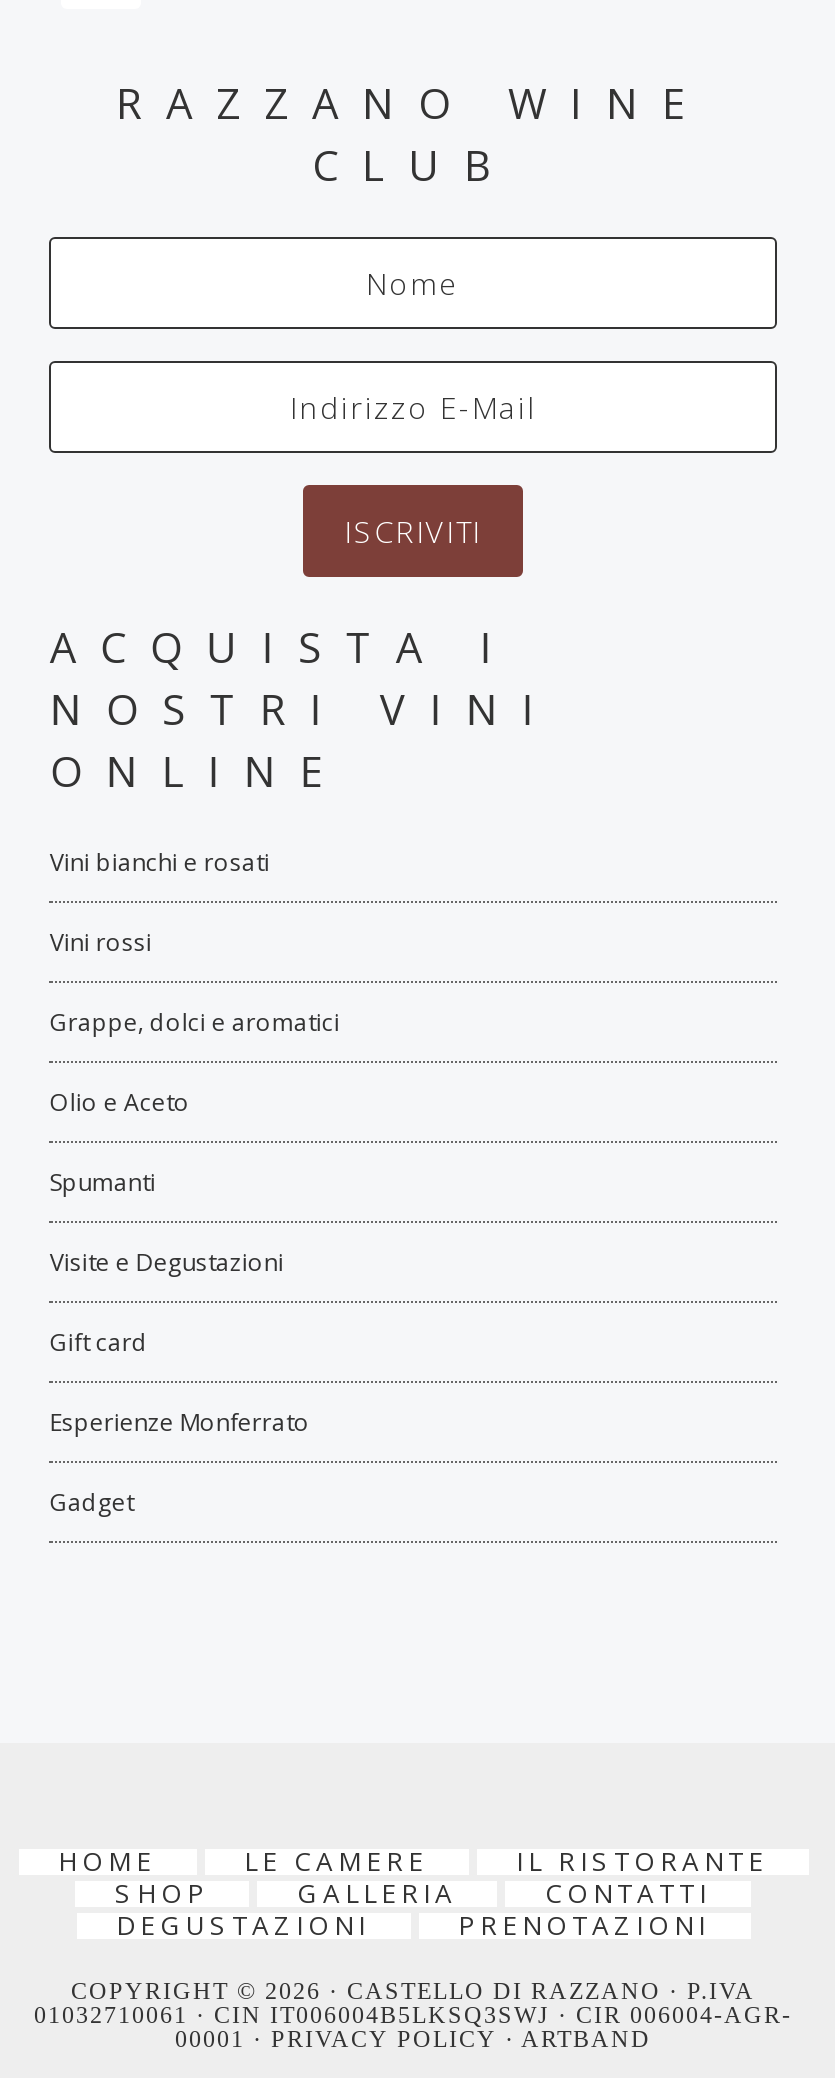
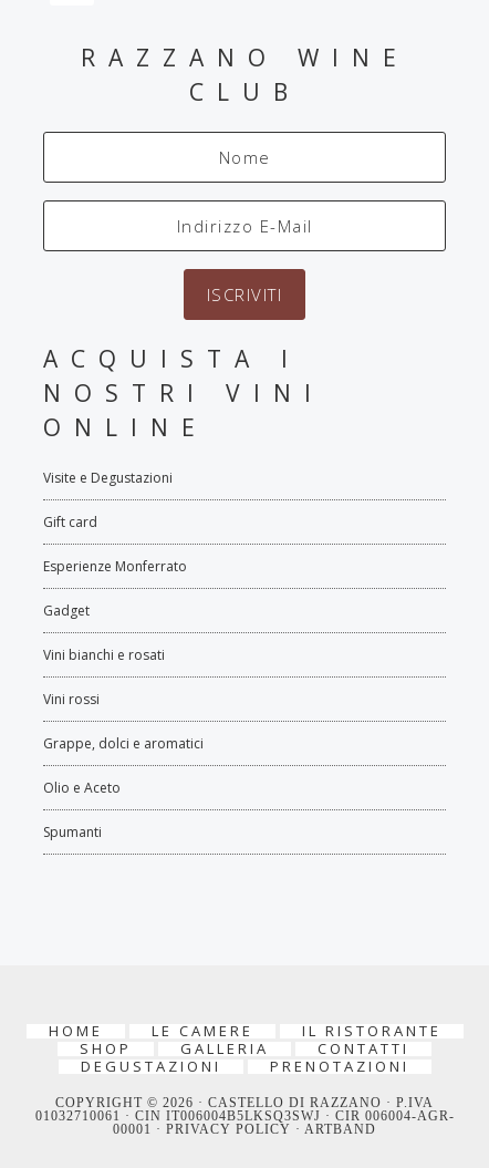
moved down: Vini bianchi e rosati | Vini rossi | Grappe, dolci e aromatici | Olio e Aceto | Spumanti

moved up: Visite e Degustazioni | Gift card | Esperienze Monferrato | Gadget
